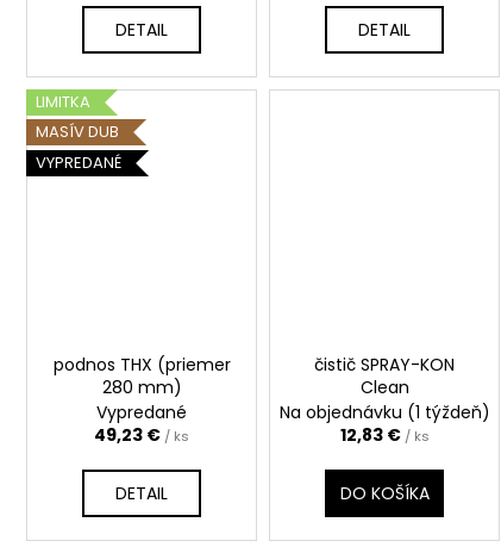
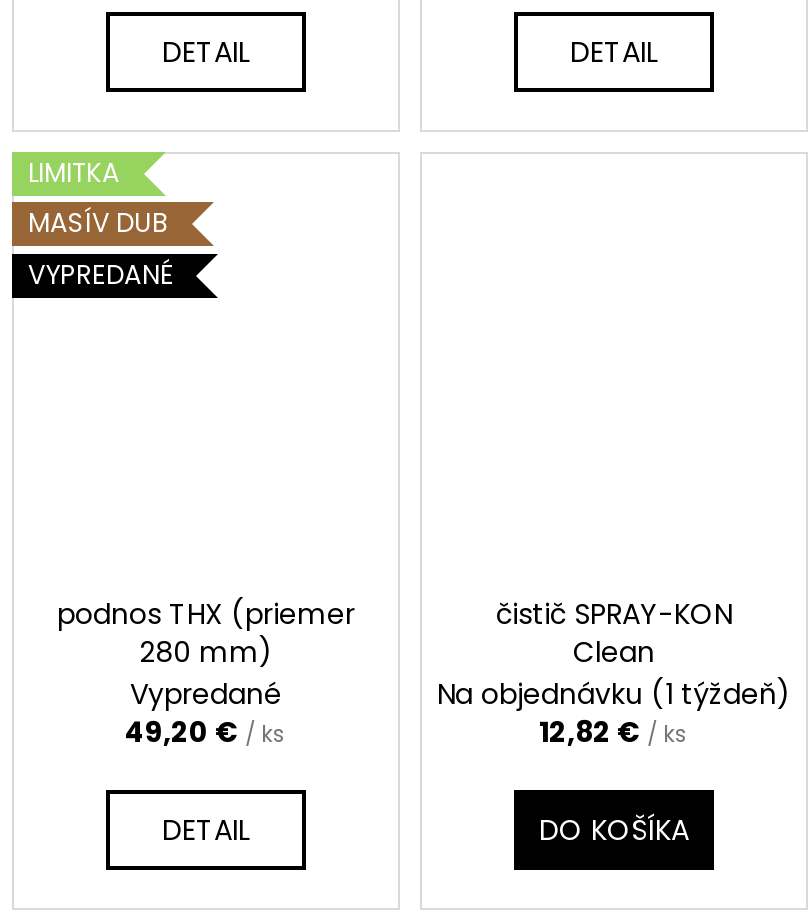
- 49,23 €/ ks
+ 49,20 €/ ks

- 12,83 €/ ks
+ 12,82 €/ ks
